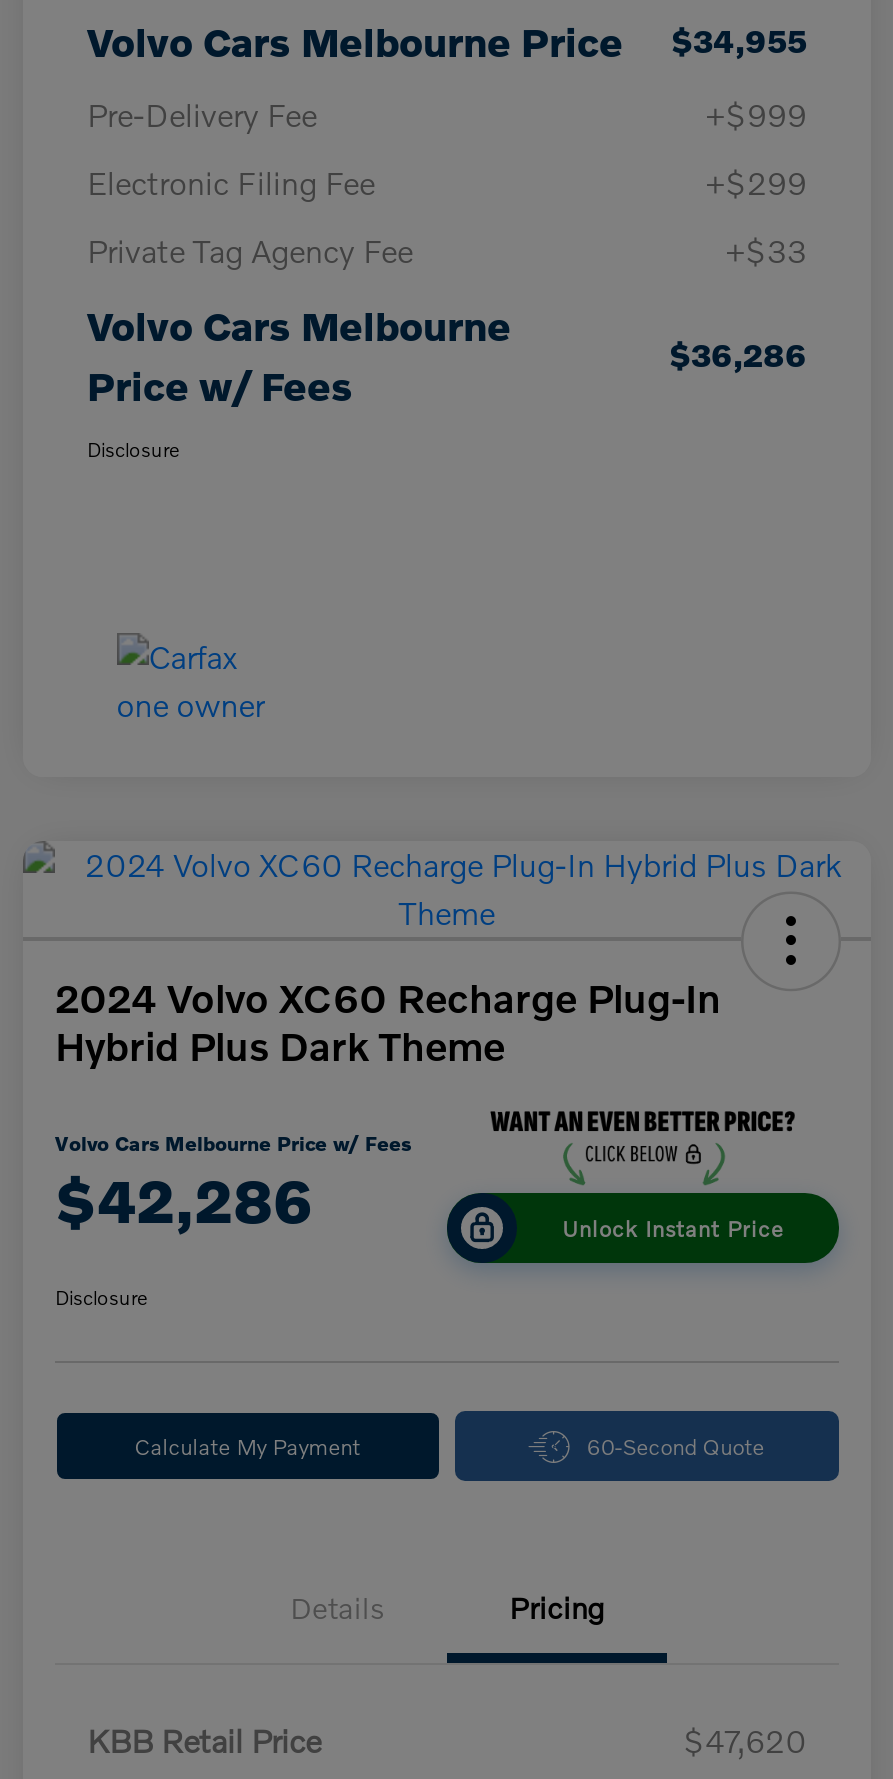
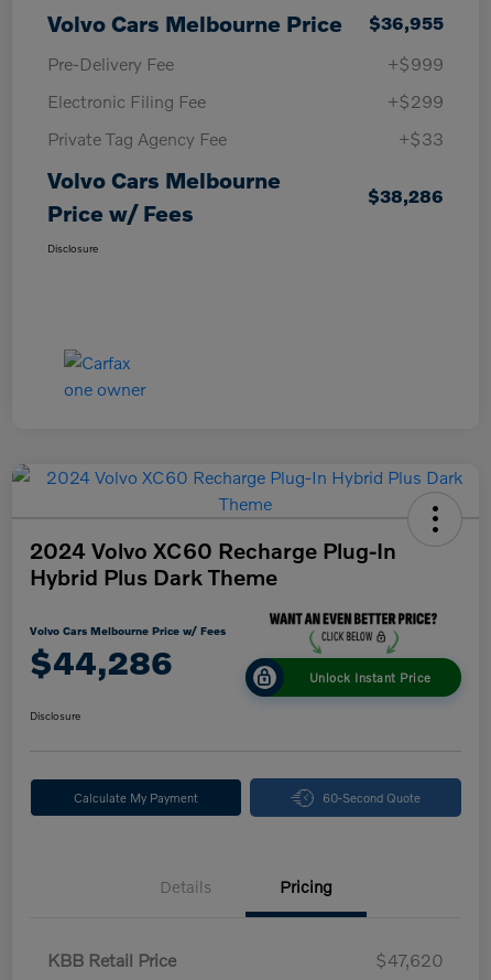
- Volvo Cars Melbourne Price $34,955
+ Volvo Cars Melbourne Price $36,955

- $36,286
+ $38,286

- $42,286
+ $44,286
